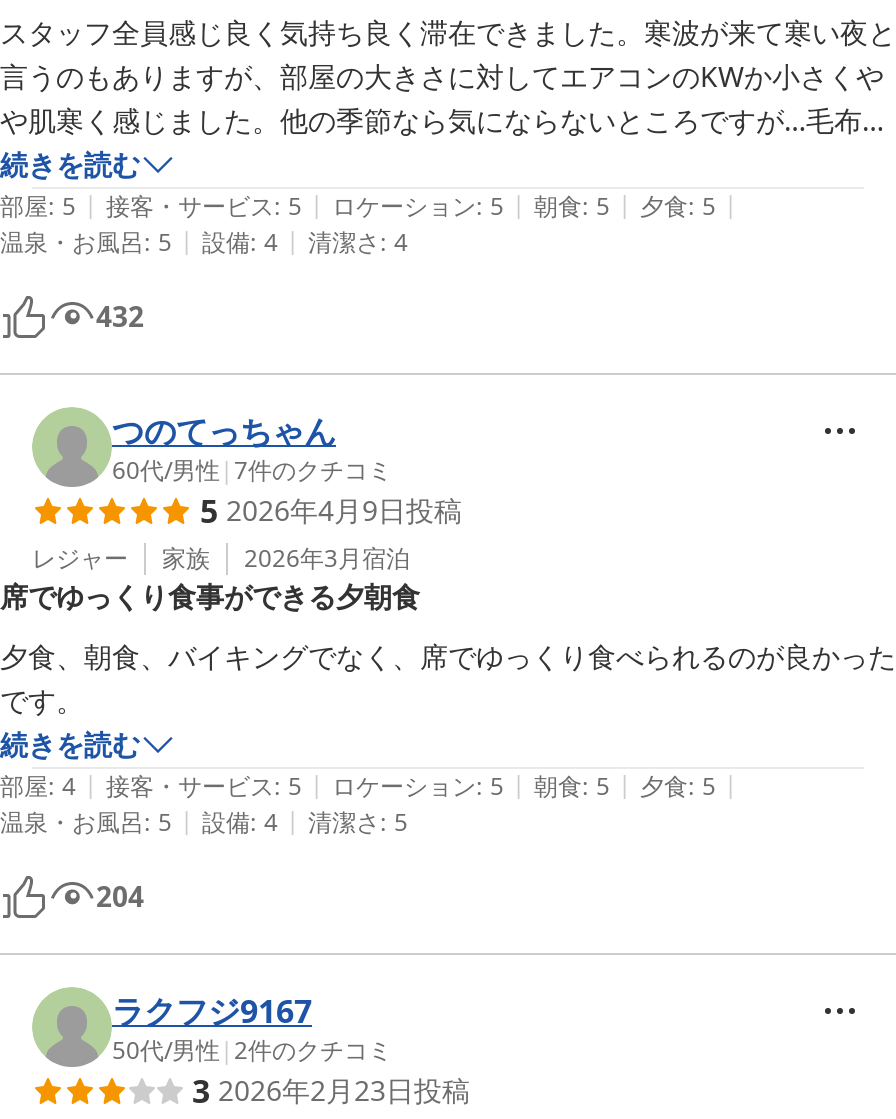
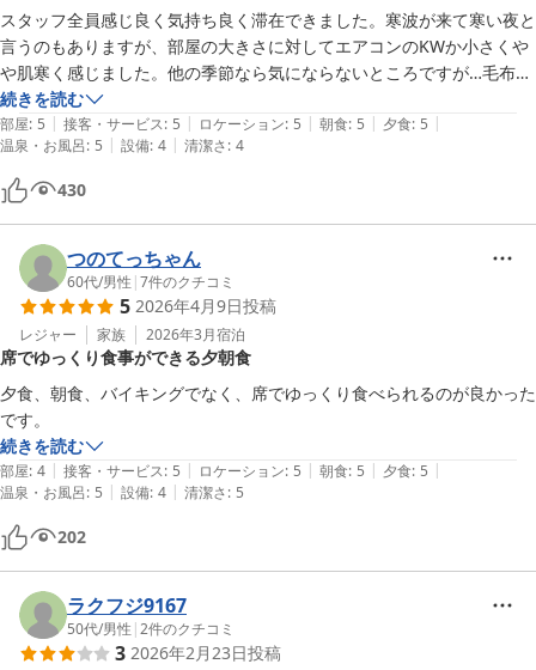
- 432
+ 430

- 204
+ 202
